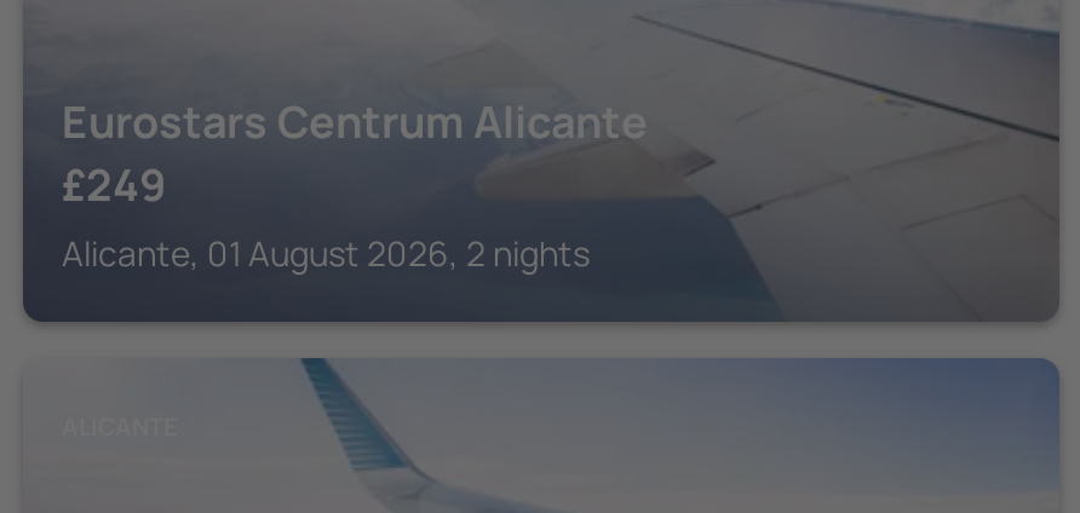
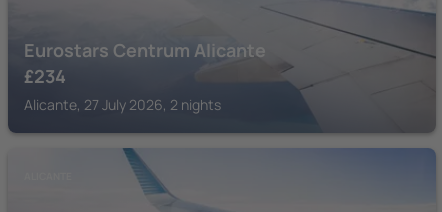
- £249
+ £234

- Alicante, 01 August 2026, 2 nights
+ Alicante, 27 July 2026, 2 nights
